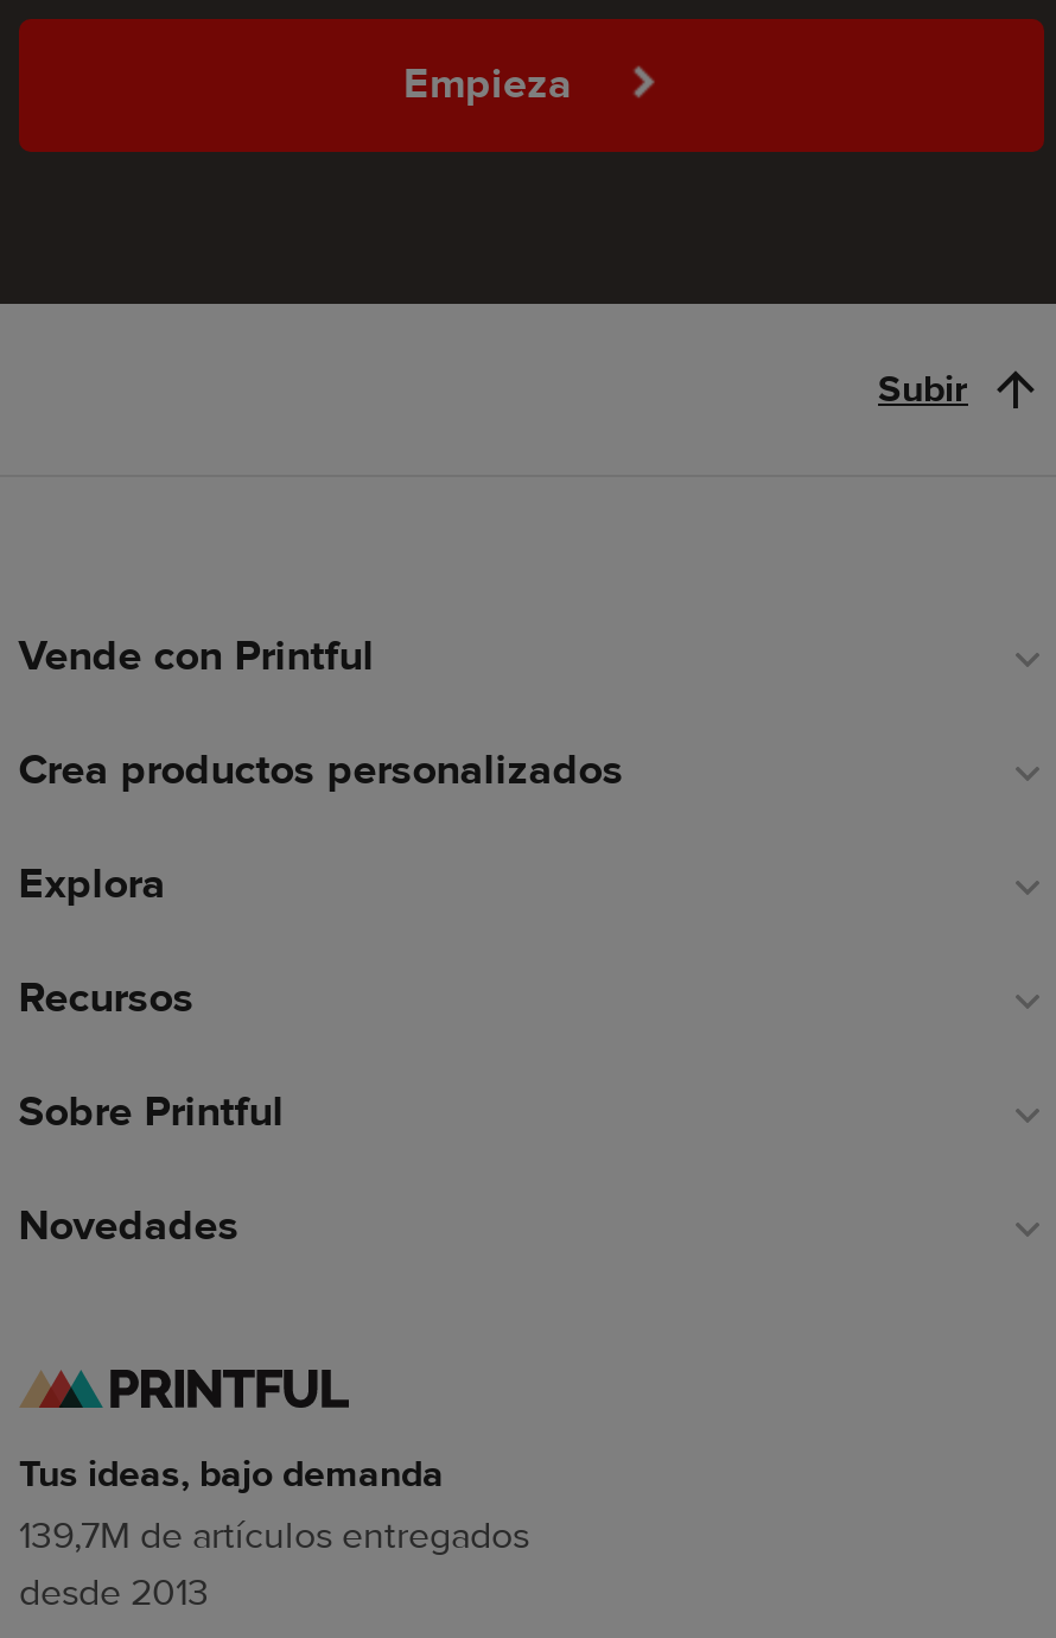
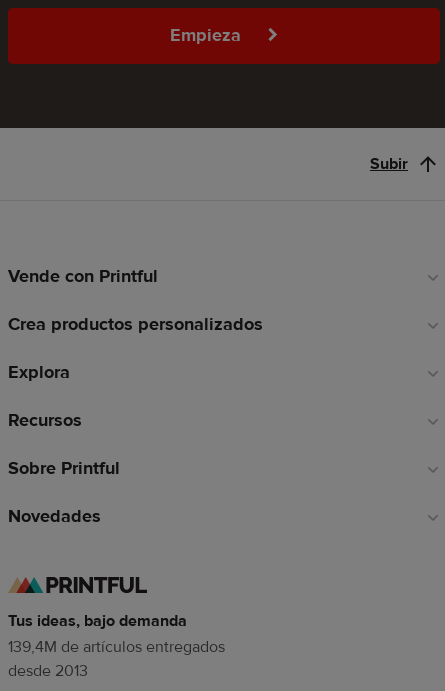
- 139,7M de artículos entregados
+ 139,4M de artículos entregados
